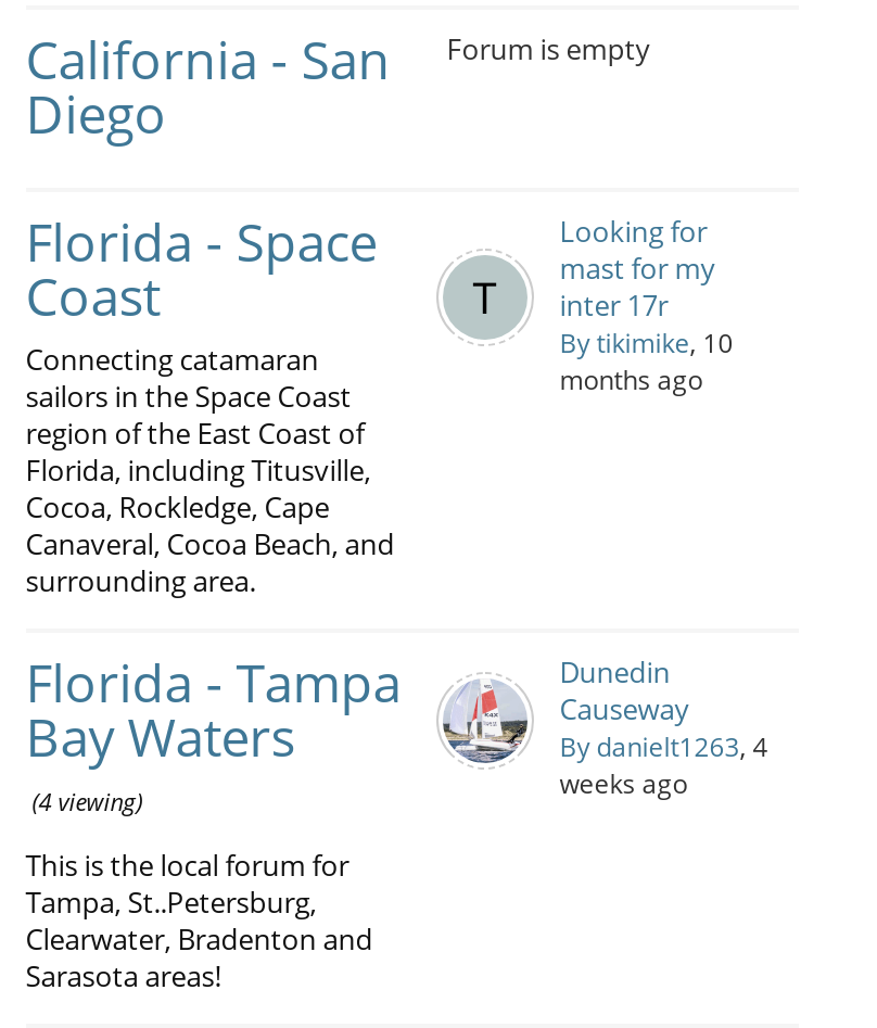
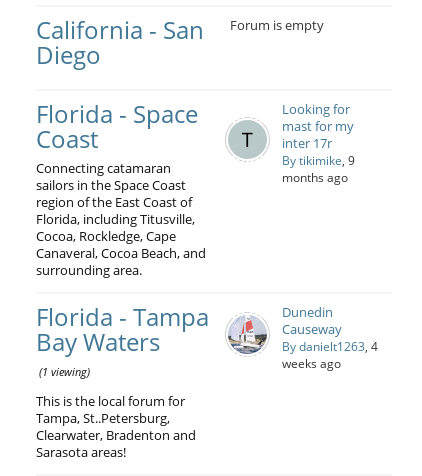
- By tikimike, 10
+ By tikimike, 9

- (4 viewing)
+ (1 viewing)
